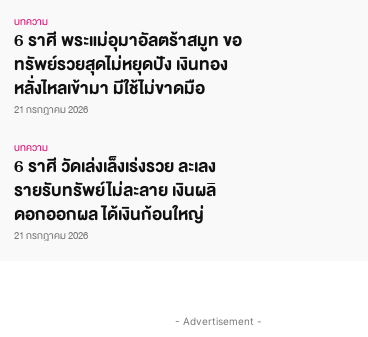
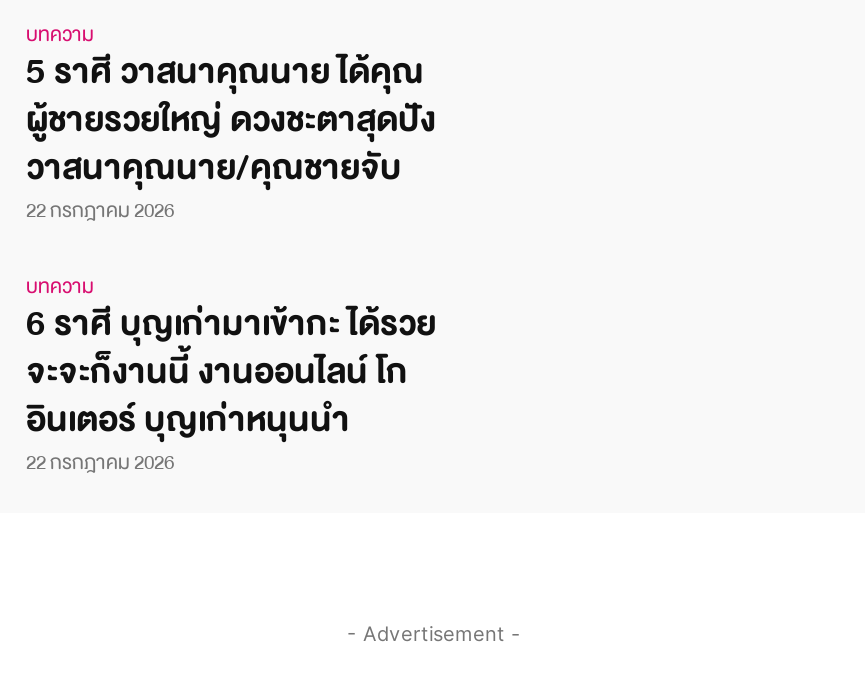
- 6 ราศี พระแม่อุมาอัลตร้าสมูท ขอ
- ทรัพย์รวยสุดไม่หยุดปัง เงินทอง
- หลั่งไหลเข้ามา มีใช้ไม่ขาดมือ
- 21 กรกฎาคม 2026
+ 5 ราศี วาสนาคุณนาย ได้คุณ
+ ผู้ชายรวยใหญ่ ดวงชะตาสุดปัง
+ วาสนาคุณนาย/คุณชายจับ
+ 22 กรกฎาคม 2026

- 6 ราศี วัดเล่งเล็งเร่งรวย ละเลง
- รายรับทรัพย์ไม่ละลาย เงินผลิ
- ดอกออกผล ได้เงินก้อนใหญ่
- 21 กรกฎาคม 2026
+ 6 ราศี บุญเก่ามาเข้ากะ ได้รวย
+ จะจะก็งานนี้ งานออนไลน์ โก
+ อินเตอร์ บุญเก่าหนุนนำ
+ 22 กรกฎาคม 2026
